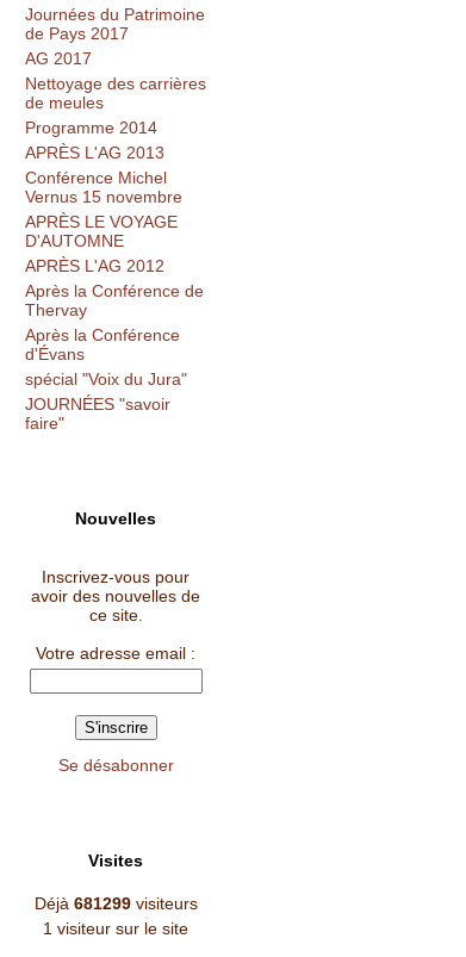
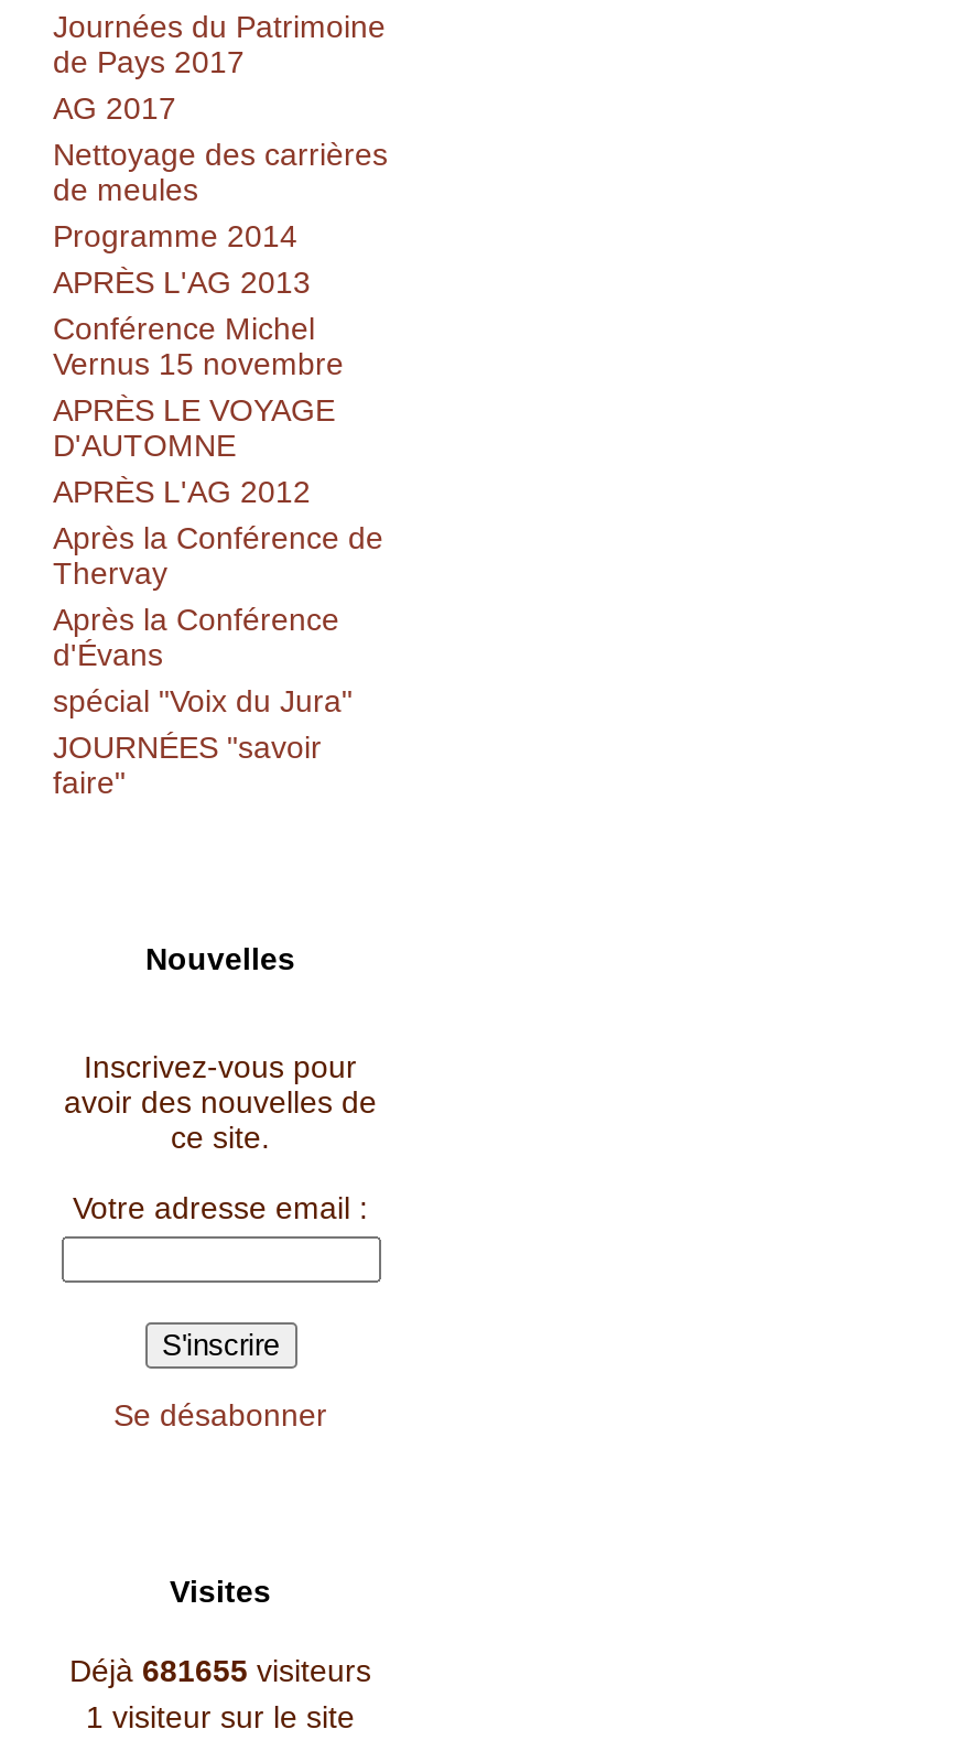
- Déjà 681299 visiteurs
+ Déjà 681655 visiteurs
